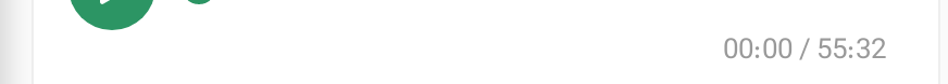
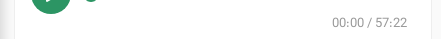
- 55:32
+ 57:22
